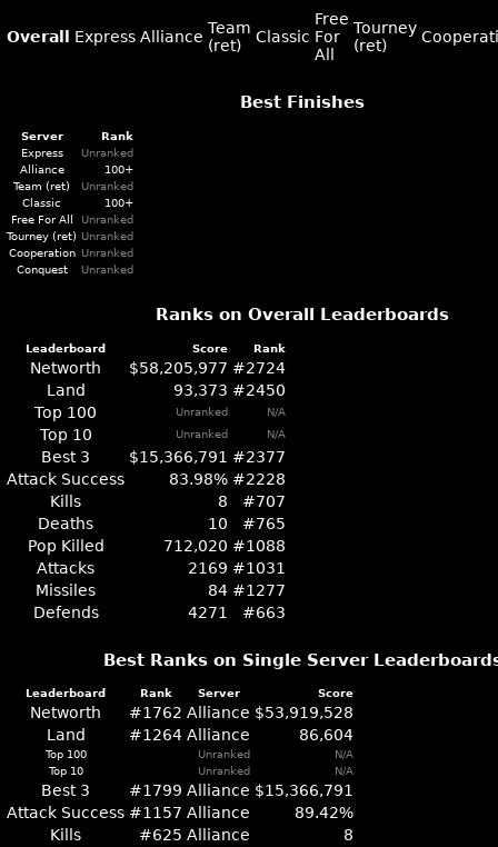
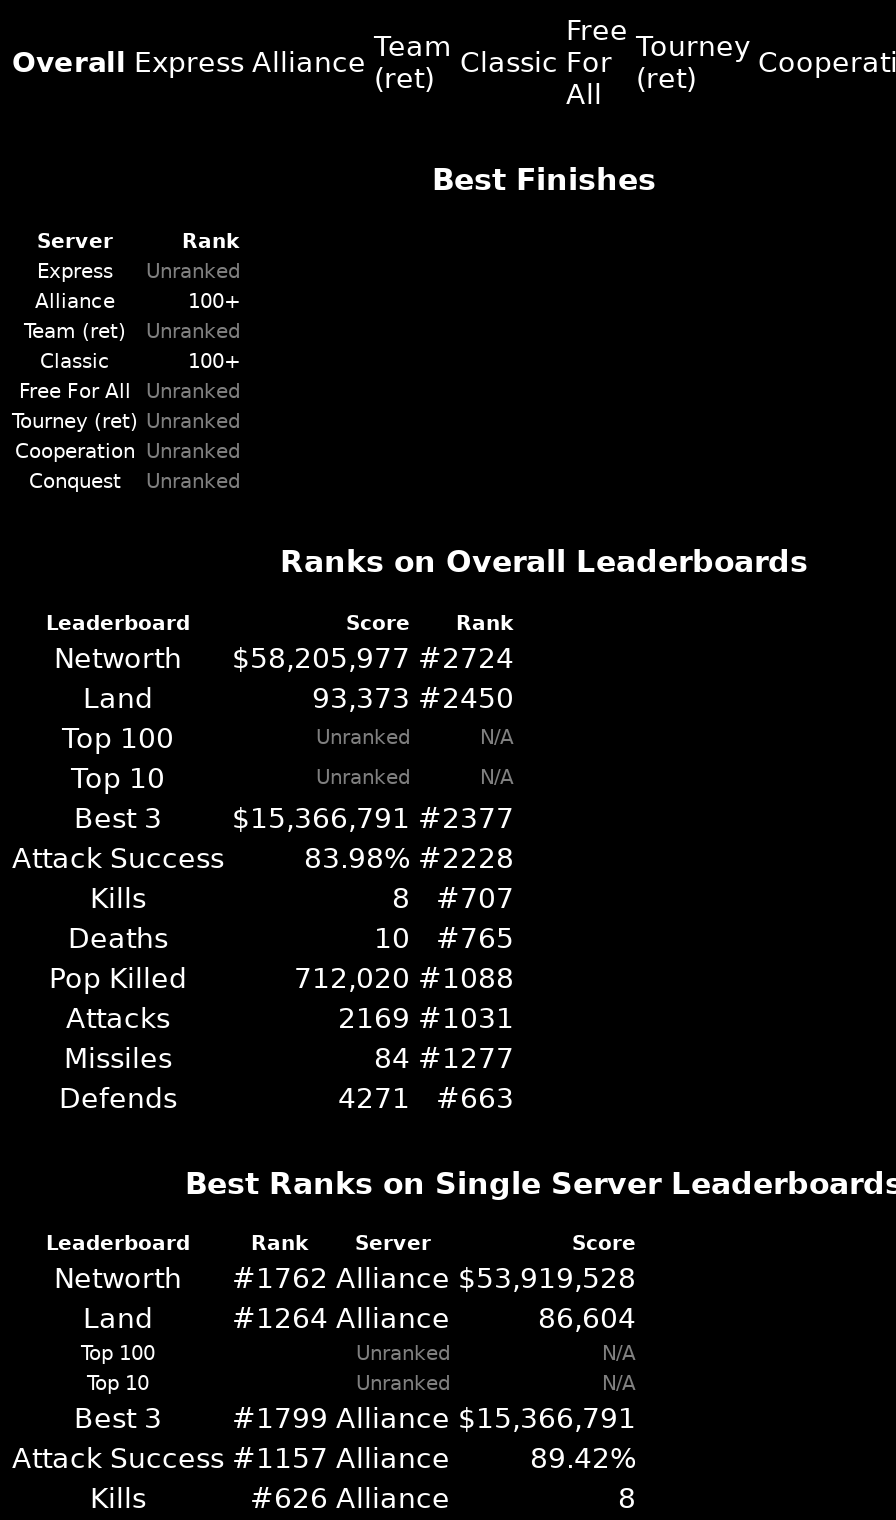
- #625 Alliance
+ #626 Alliance
